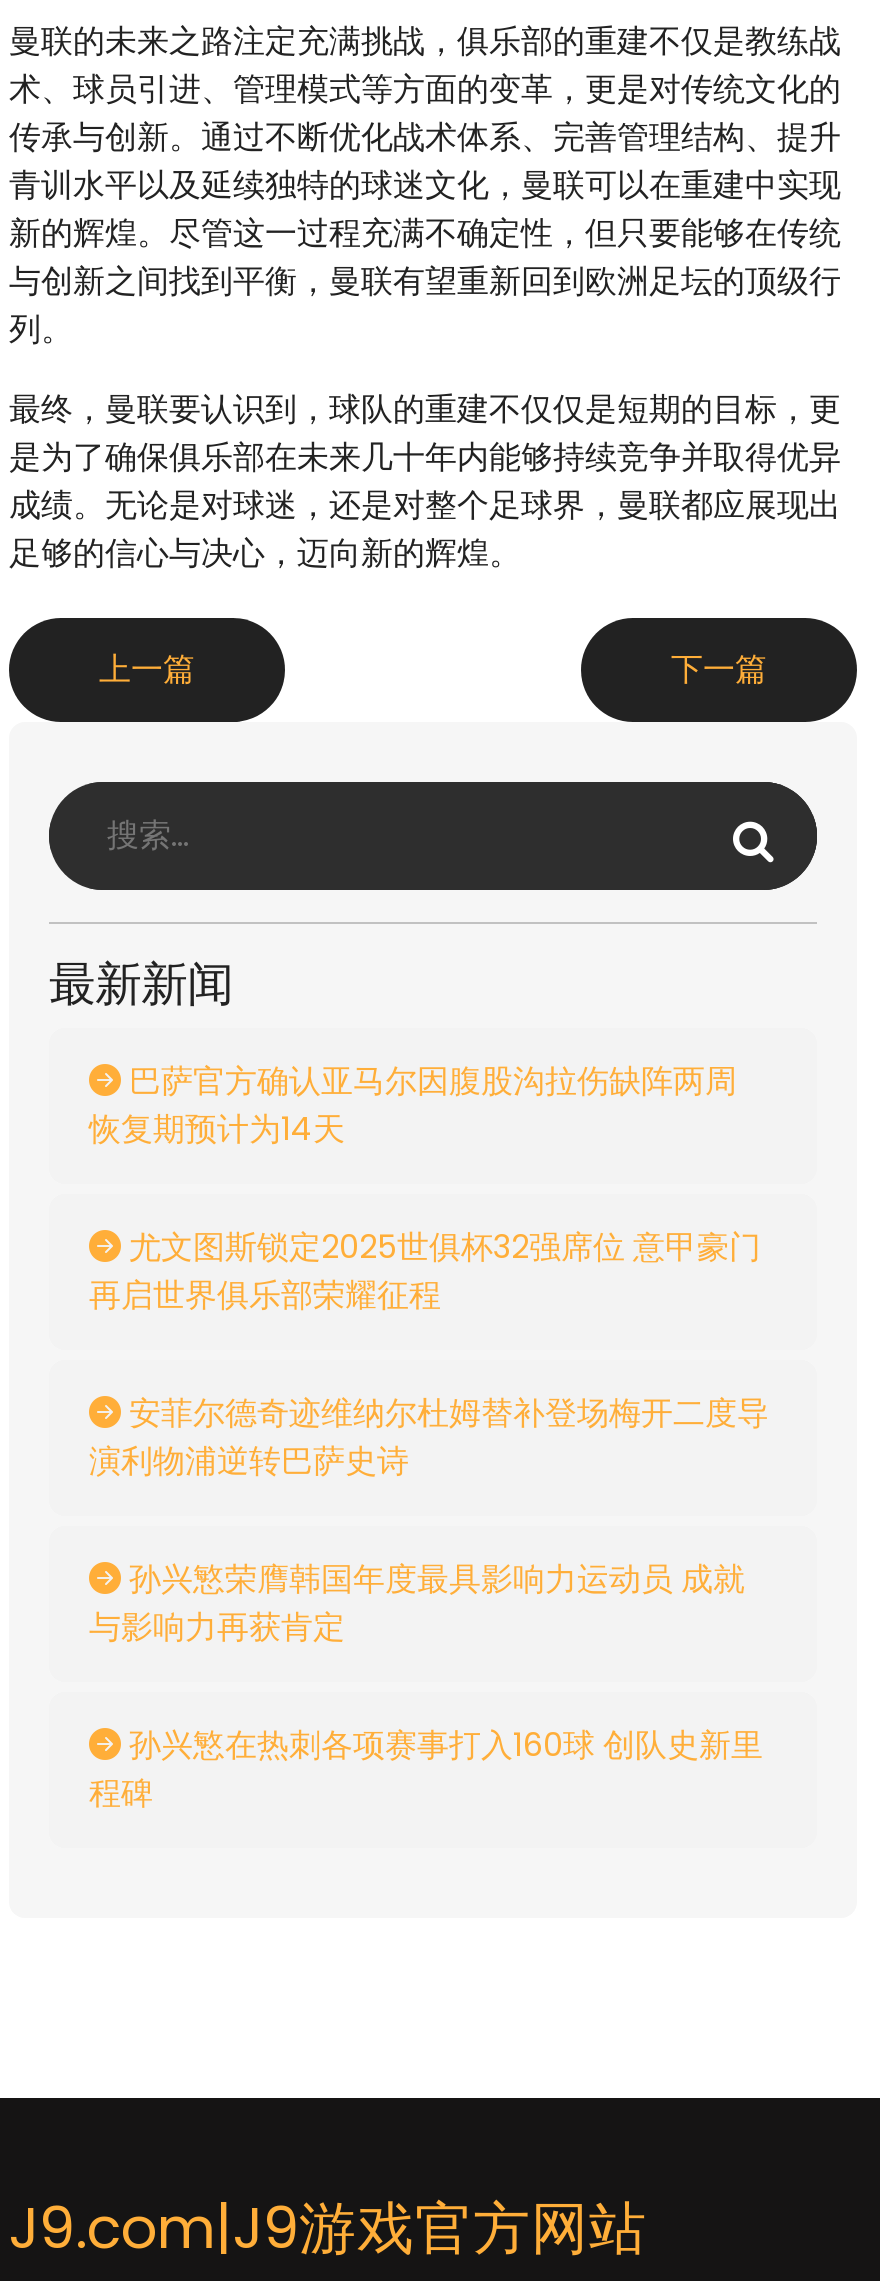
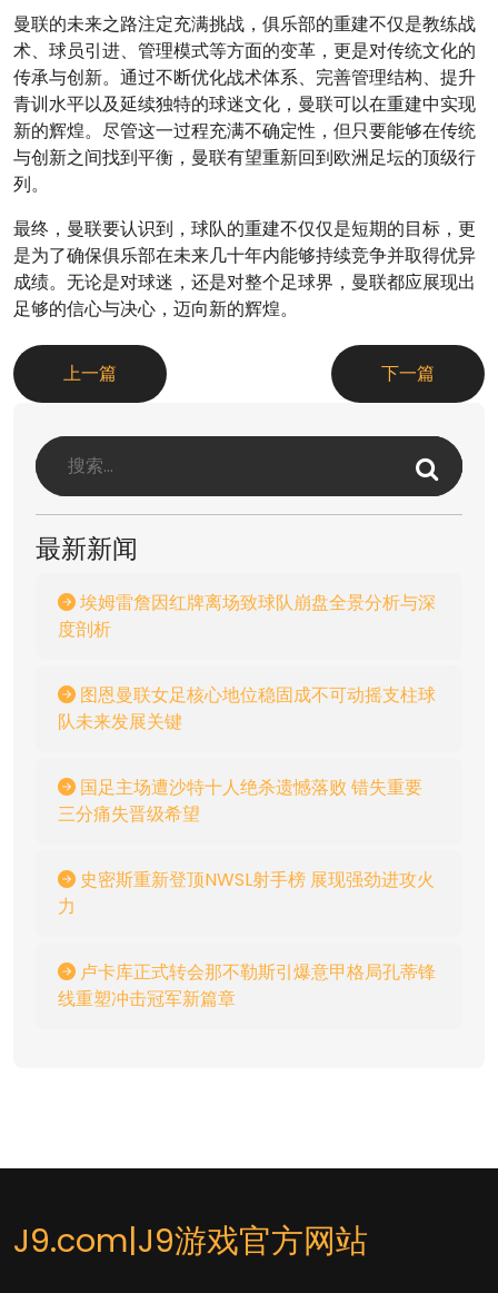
- 巴萨官方确认亚马尔因腹股沟拉伤缺阵两周
- 恢复期预计为14天
+ 埃姆雷詹因红牌离场致球队崩盘全景分析与深
+ 度剖析

- 尤文图斯锁定2025世俱杯32强席位 意甲豪门
- 再启世界俱乐部荣耀征程
+ 图恩曼联女足核心地位稳固成不可动摇支柱球
+ 队未来发展关键

- 安菲尔德奇迹维纳尔杜姆替补登场梅开二度导
- 演利物浦逆转巴萨史诗
+ 国足主场遭沙特十人绝杀遗憾落败 错失重要
+ 三分痛失晋级希望

- 孙兴慜荣膺韩国年度最具影响力运动员 成就
- 与影响力再获肯定
+ 史密斯重新登顶NWSL射手榜 展现强劲进攻火
+ 力

- 孙兴慜在热刺各项赛事打入160球 创队史新里
- 程碑
+ 卢卡库正式转会那不勒斯引爆意甲格局孔蒂锋
+ 线重塑冲击冠军新篇章
